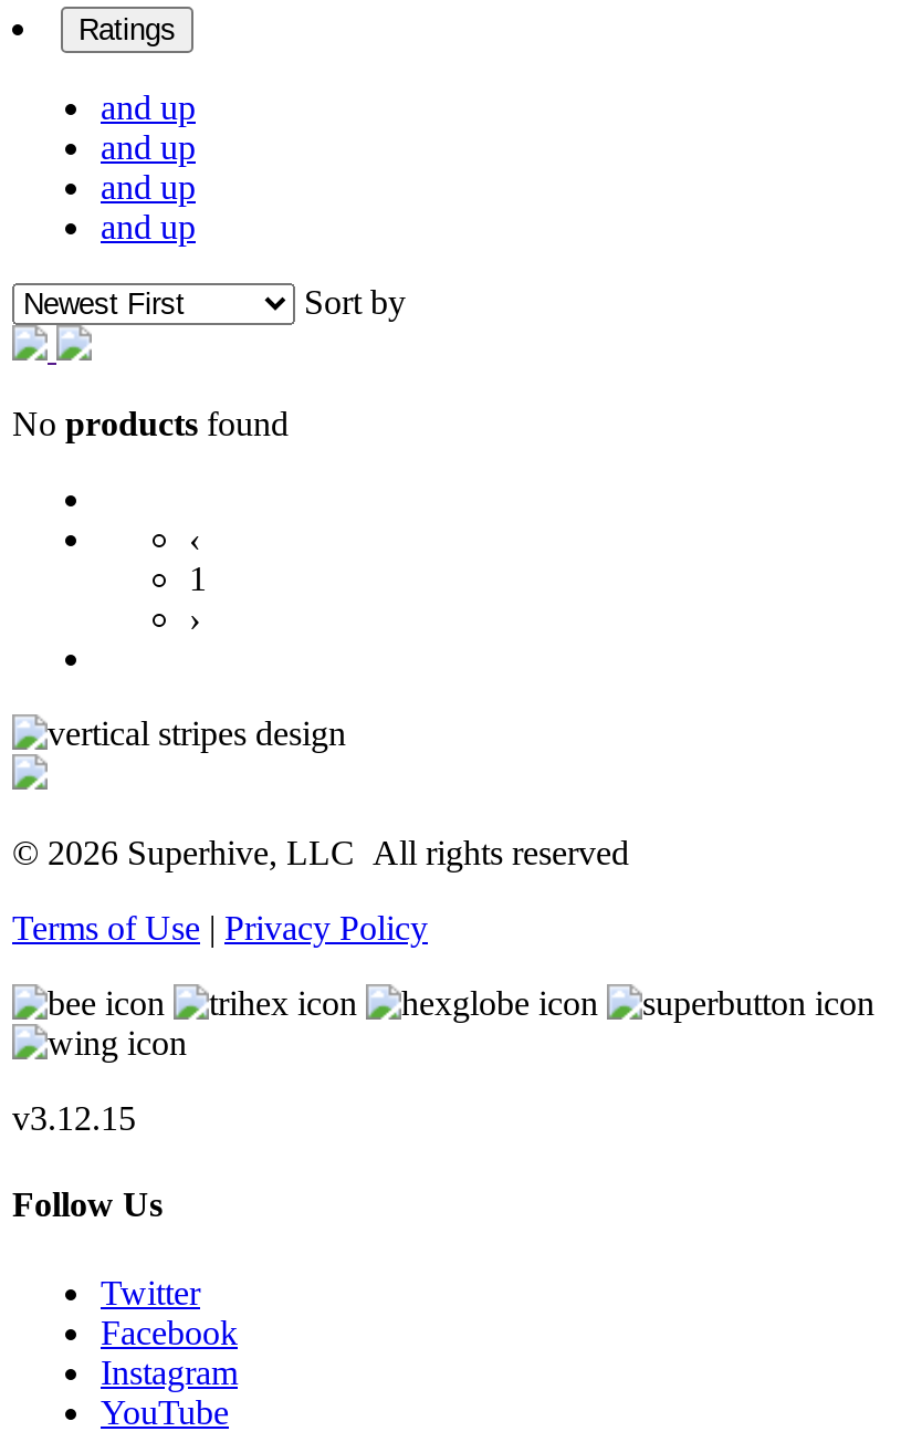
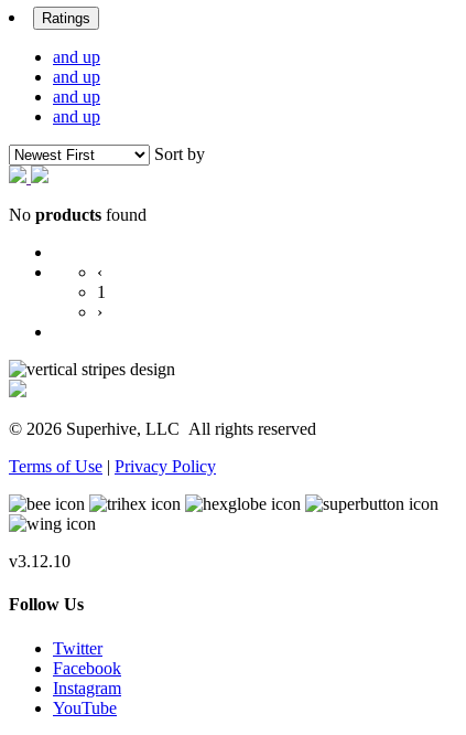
- v3.12.15
+ v3.12.10
